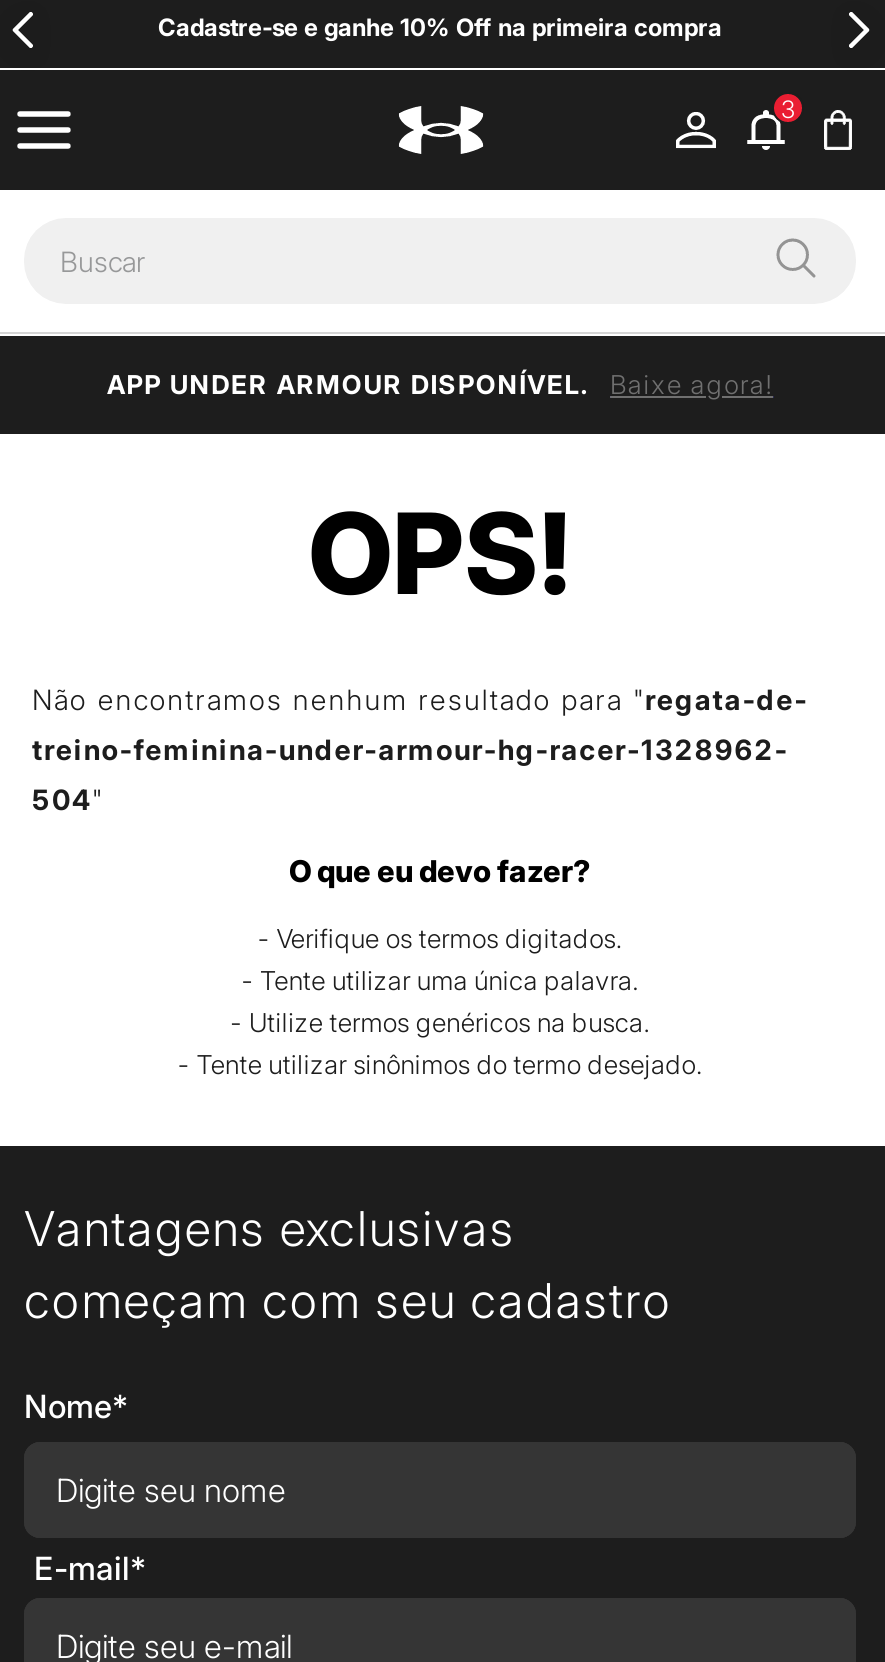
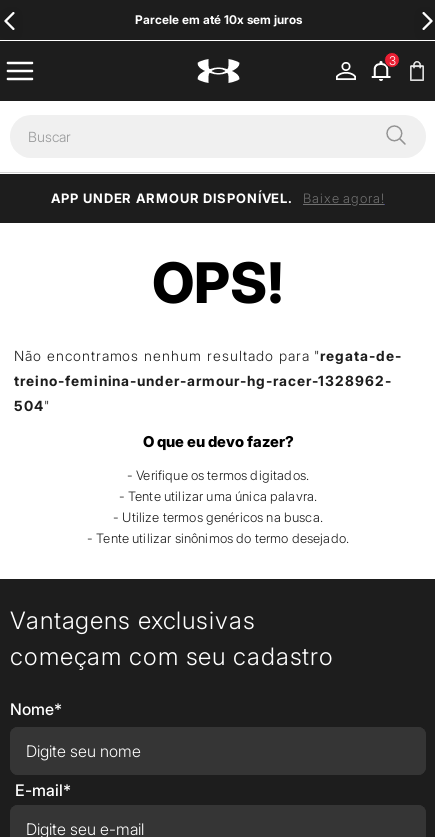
- Cadastre-se e ganhe 10% Off na primeira compra
+ Parcele em até 10x sem juros
